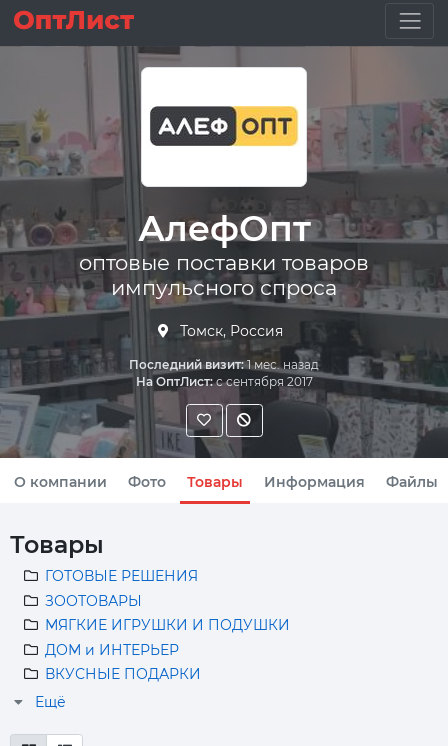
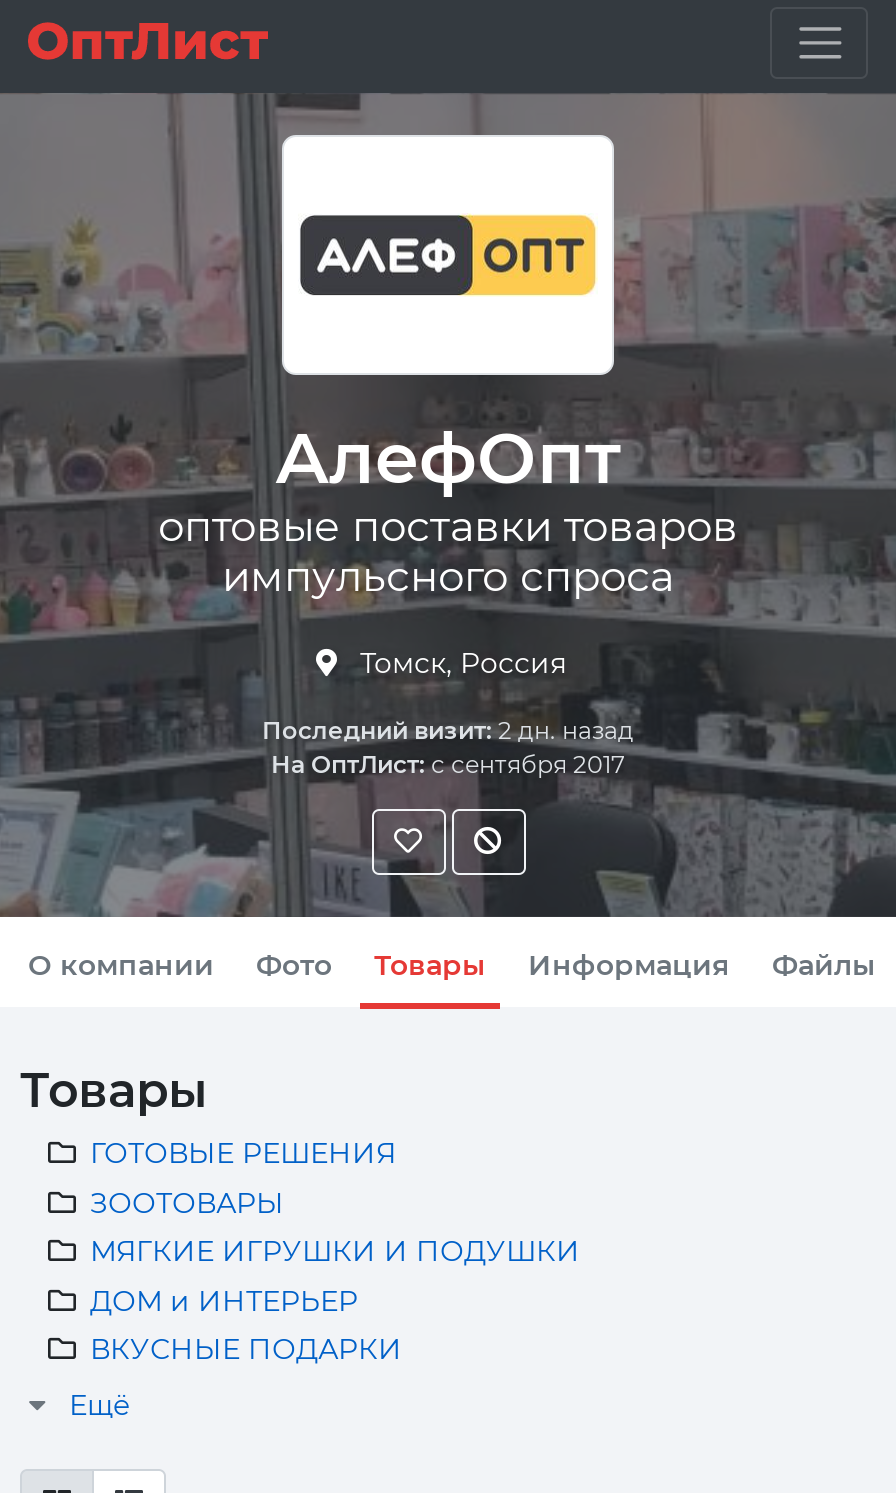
- Последний визит: 1 мес. назад
+ Последний визит: 2 дн. назад
